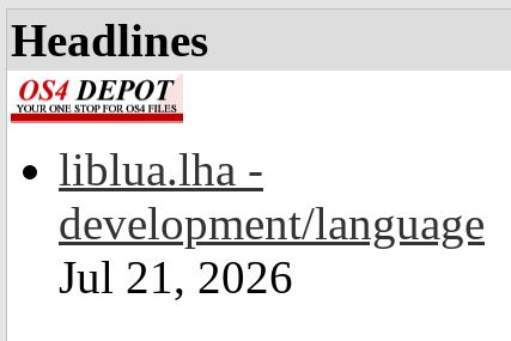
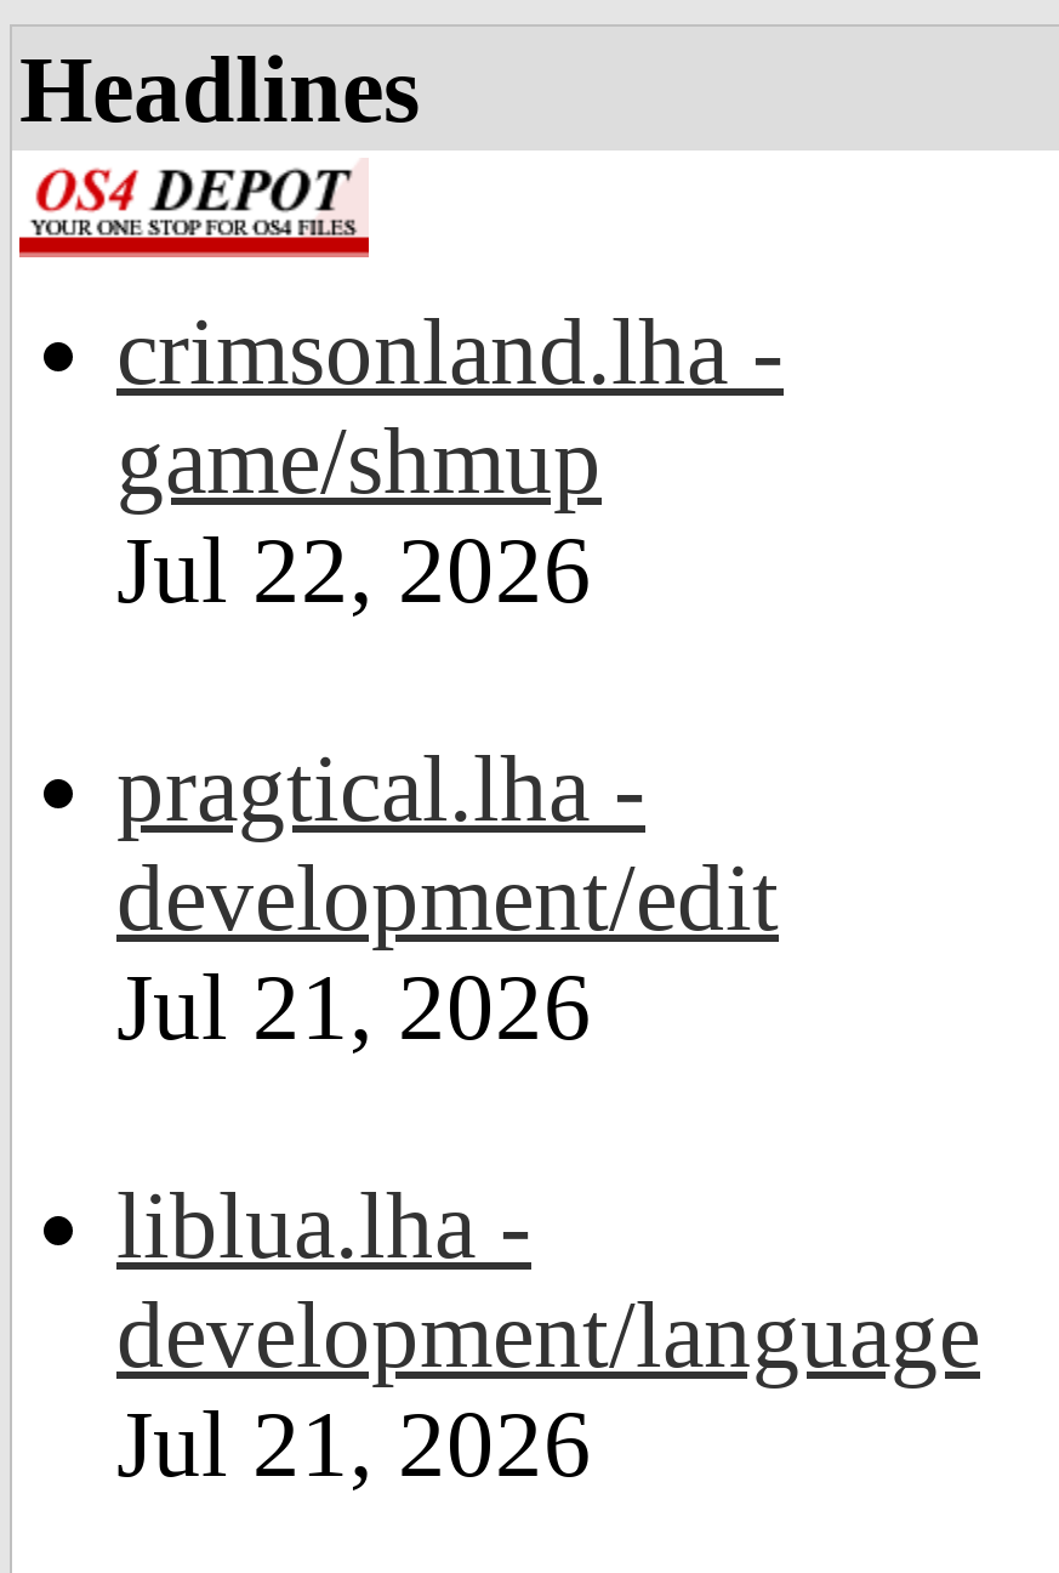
+ crimsonland.lha -
+ game/shmup
+ Jul 22, 2026
+ pragtical.lha -
+ development/edit
+ Jul 21, 2026
